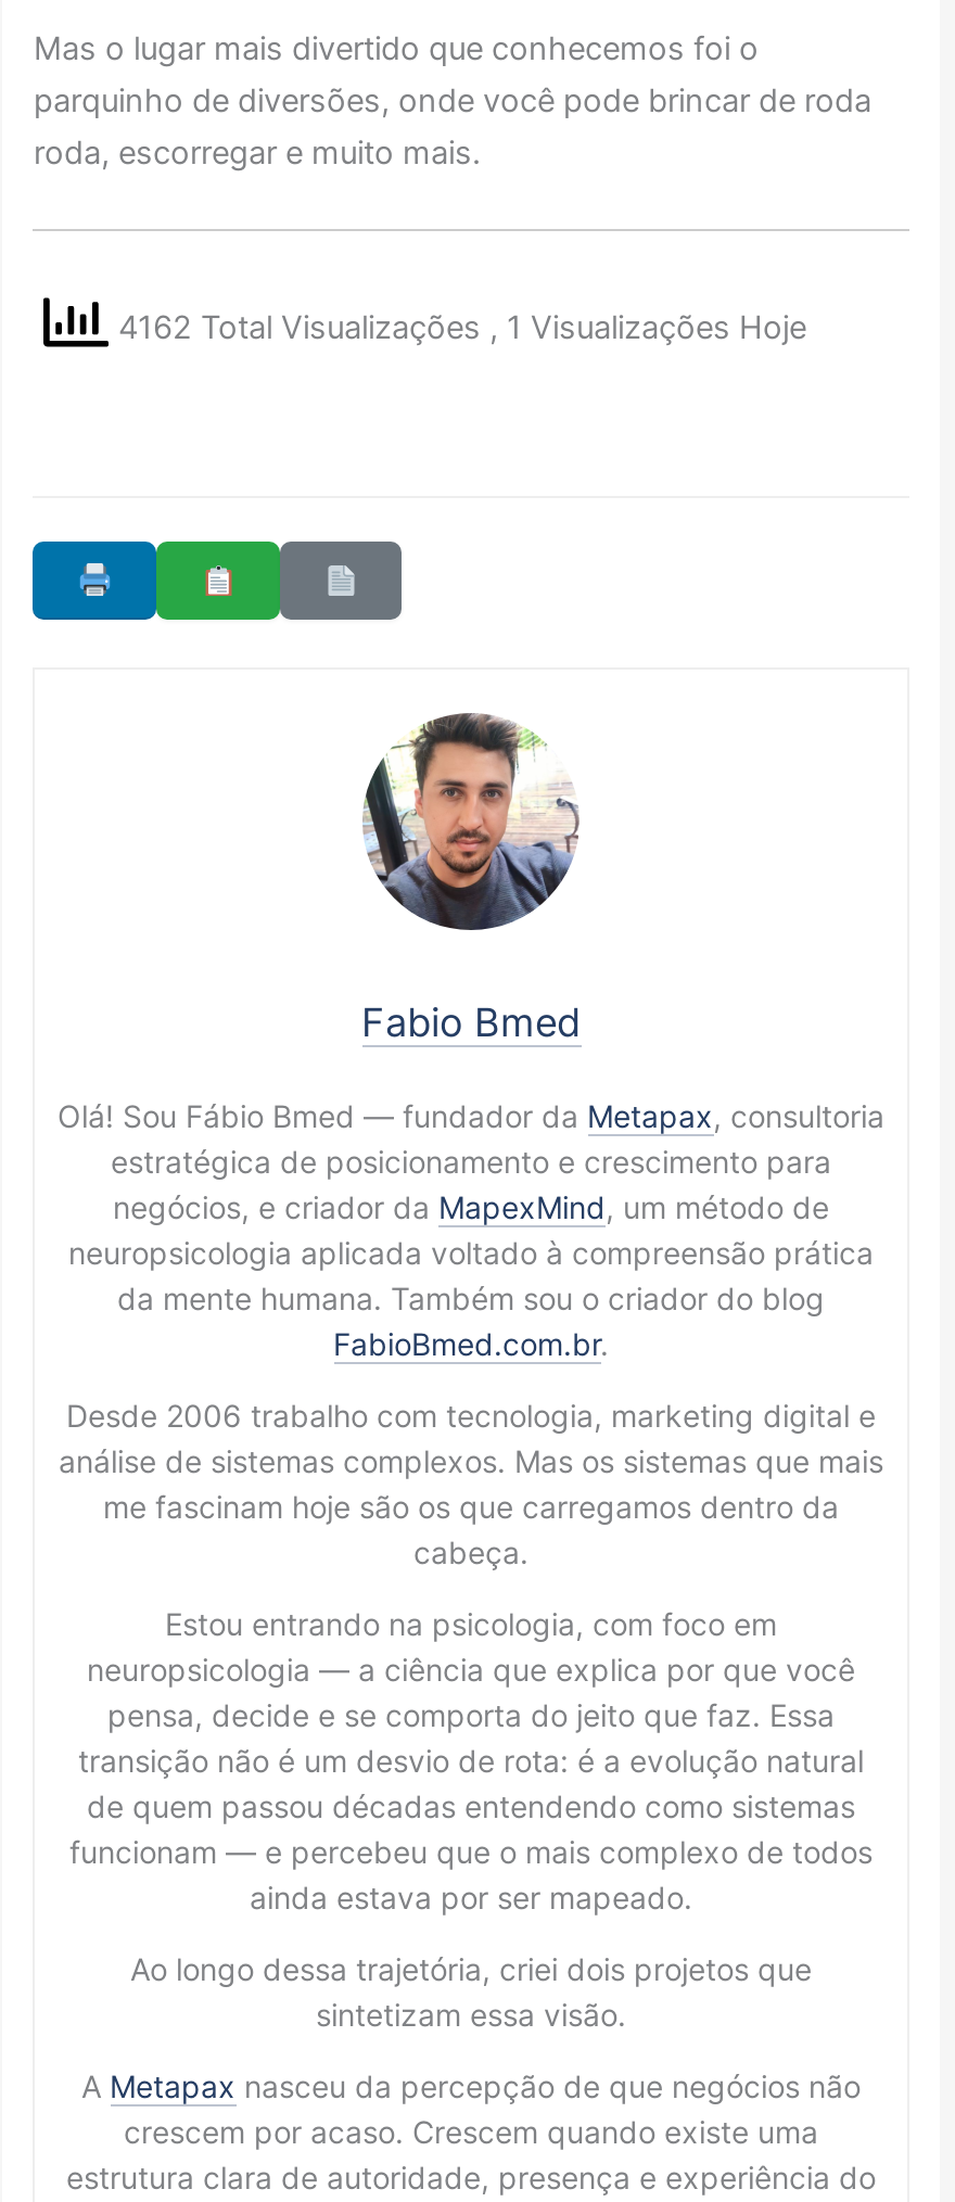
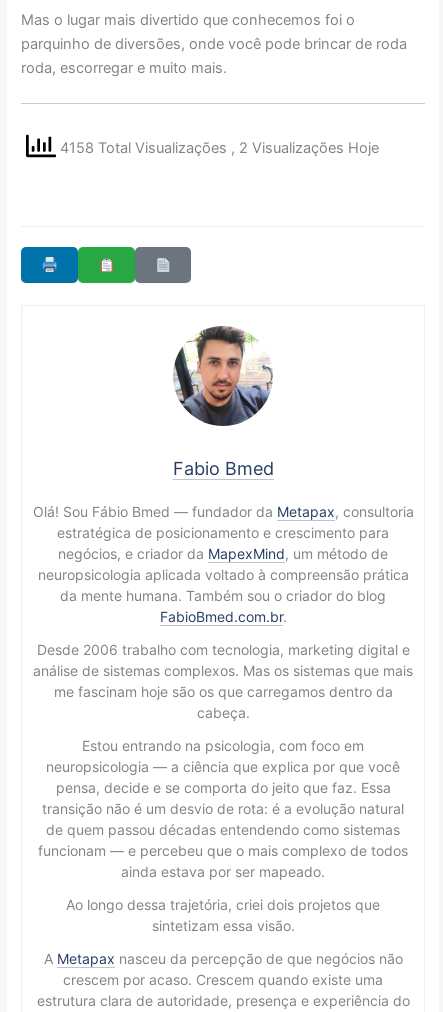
- 4162 Total Visualizações, 1 Visualizações Hoje
+ 4158 Total Visualizações, 2 Visualizações Hoje
